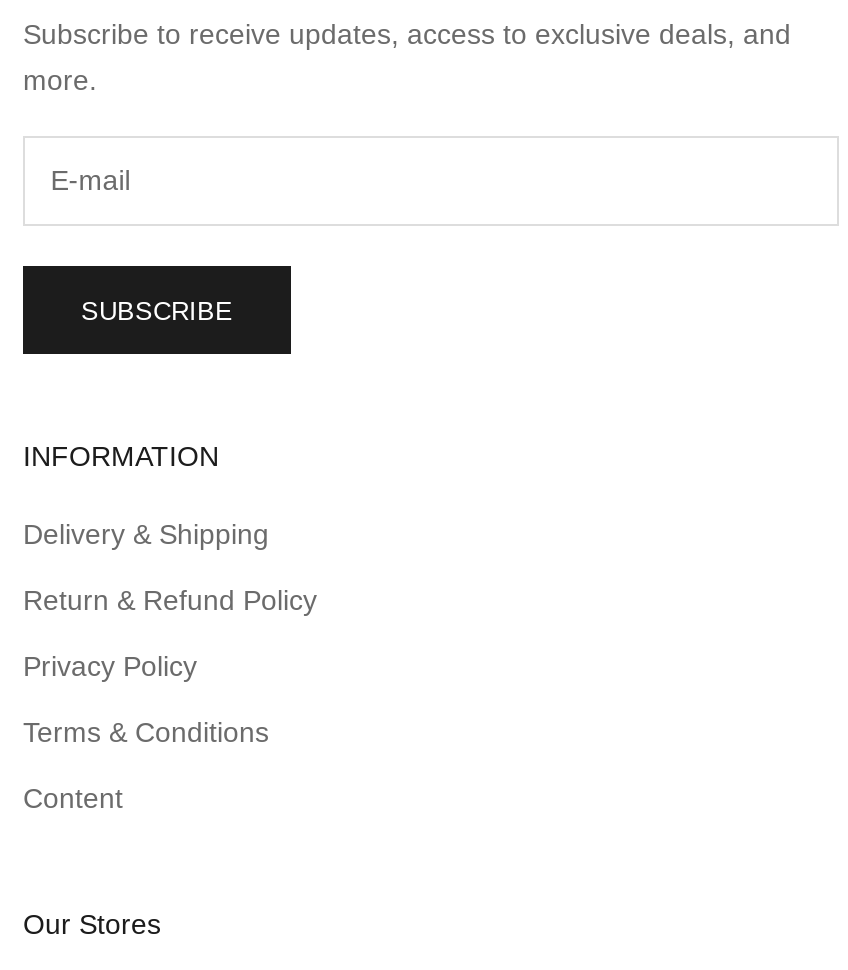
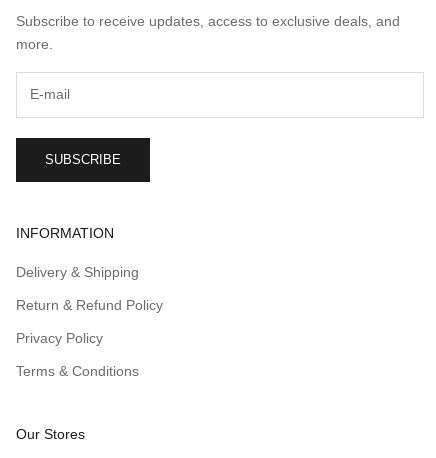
- Content
